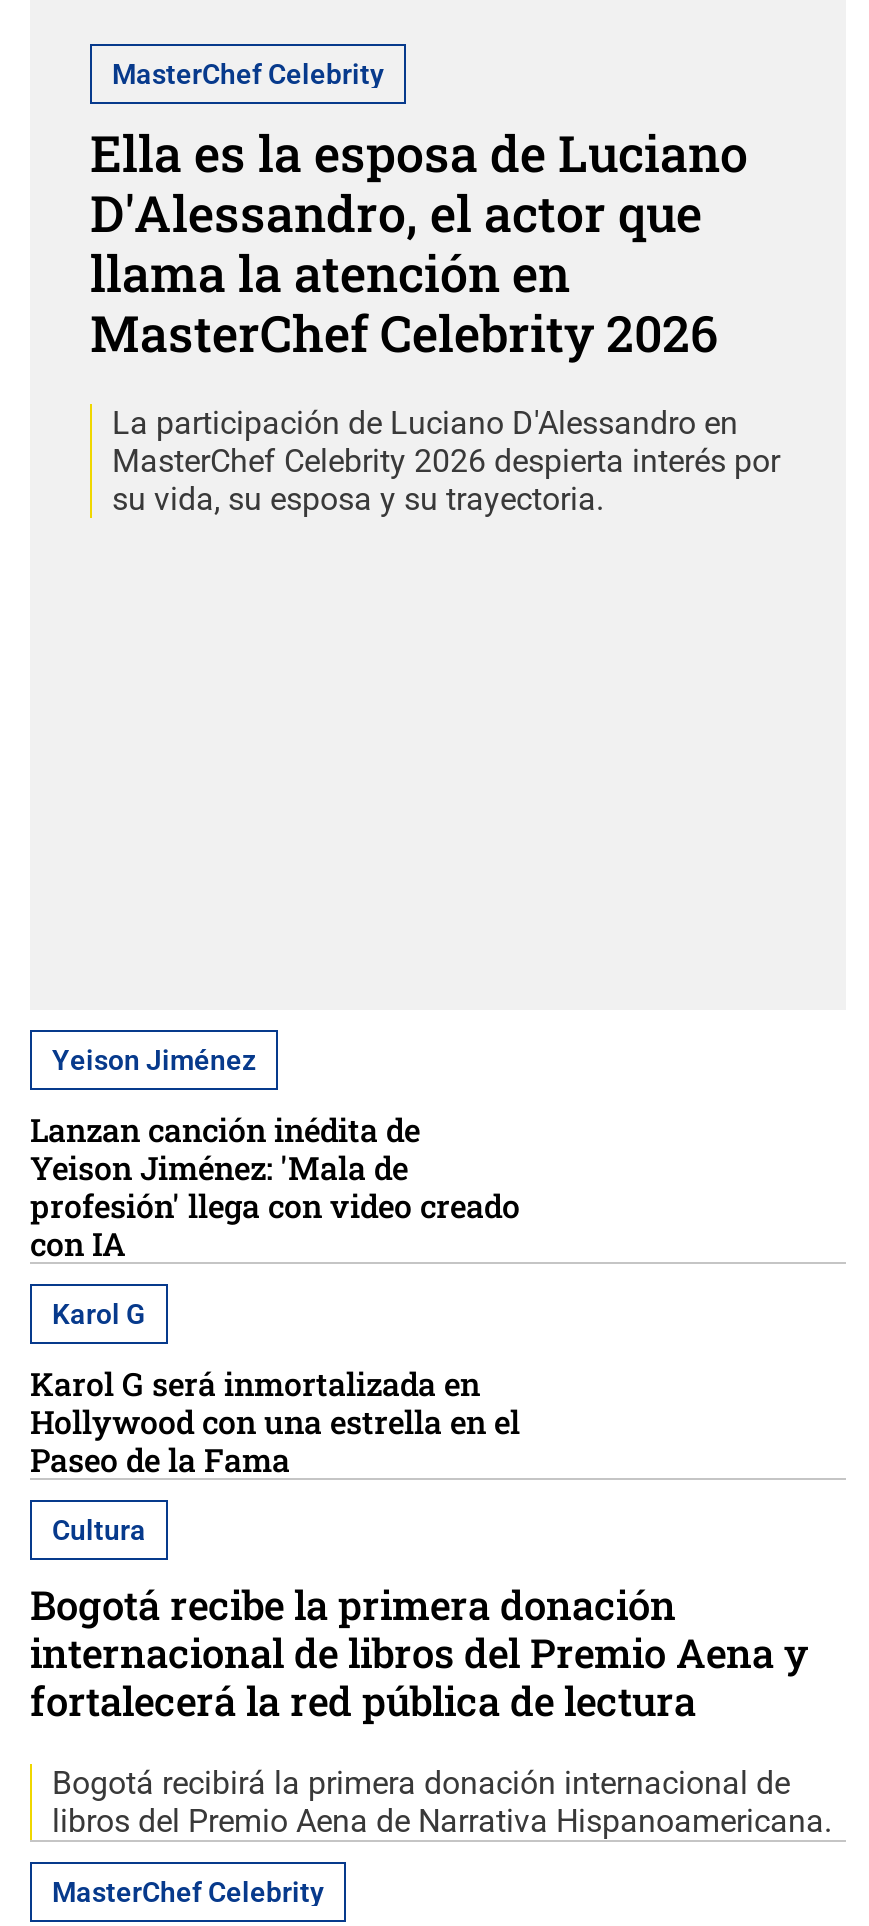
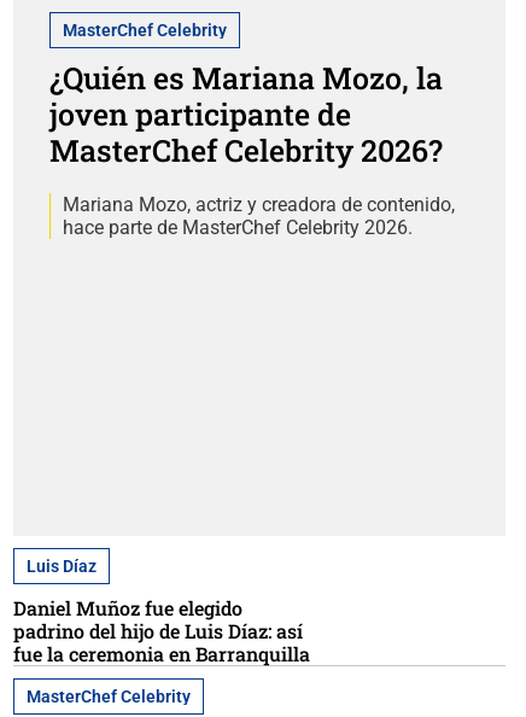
- Ella es la esposa de Luciano
- D'Alessandro, el actor que
- llama la atención en
- MasterChef Celebrity 2026
- La participación de Luciano D'Alessandro en
- MasterChef Celebrity 2026 despierta interés por
- su vida, su esposa y su trayectoria.
+ ¿Quién es Mariana Mozo, la
+ joven participante de
+ MasterChef Celebrity 2026?
+ Mariana Mozo, actriz y creadora de contenido,
+ hace parte de MasterChef Celebrity 2026.

- Yeison Jiménez
- Lanzan canción inédita de
- Yeison Jiménez: 'Mala de
- profesión' llega con video creado
- con IA
- Karol G
- Karol G será inmortalizada en
- Hollywood con una estrella en el
- Paseo de la Fama
- Cultura
- Bogotá recibe la primera donación
- internacional de libros del Premio Aena y
- fortalecerá la red pública de lectura
- Bogotá recibirá la primera donación internacional de
- libros del Premio Aena de Narrativa Hispanoamericana.
+ Luis Díaz
+ Daniel Muñoz fue elegido
+ padrino del hijo de Luis Díaz: así
+ fue la ceremonia en Barranquilla
